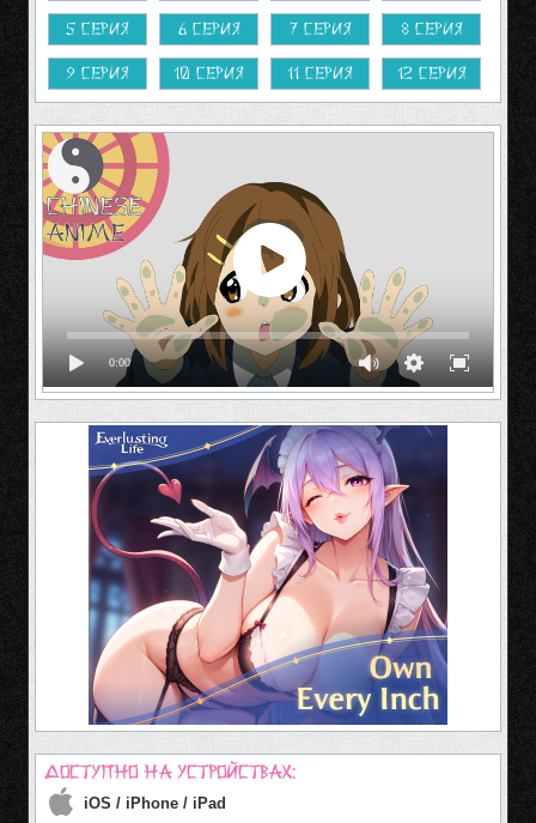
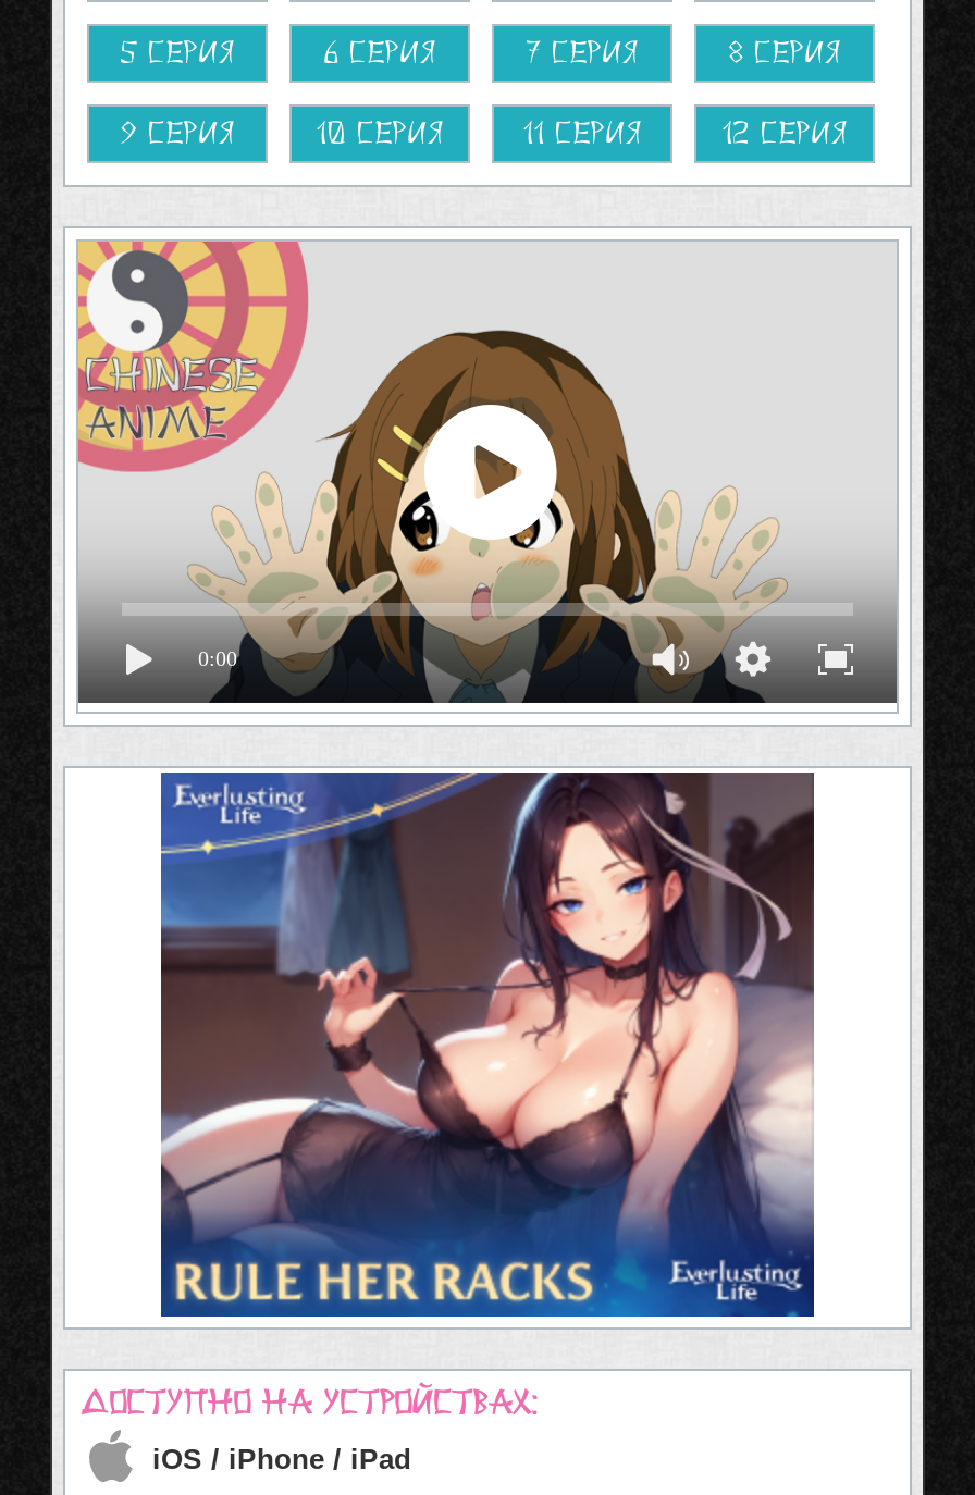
- [image]
+ [image]
